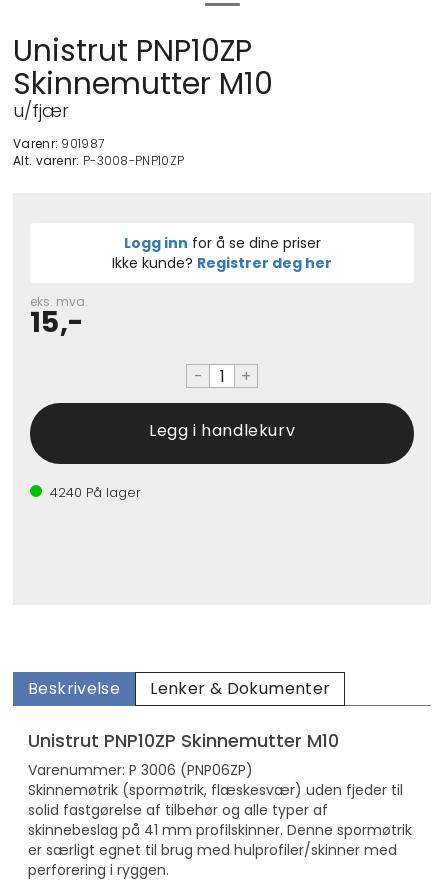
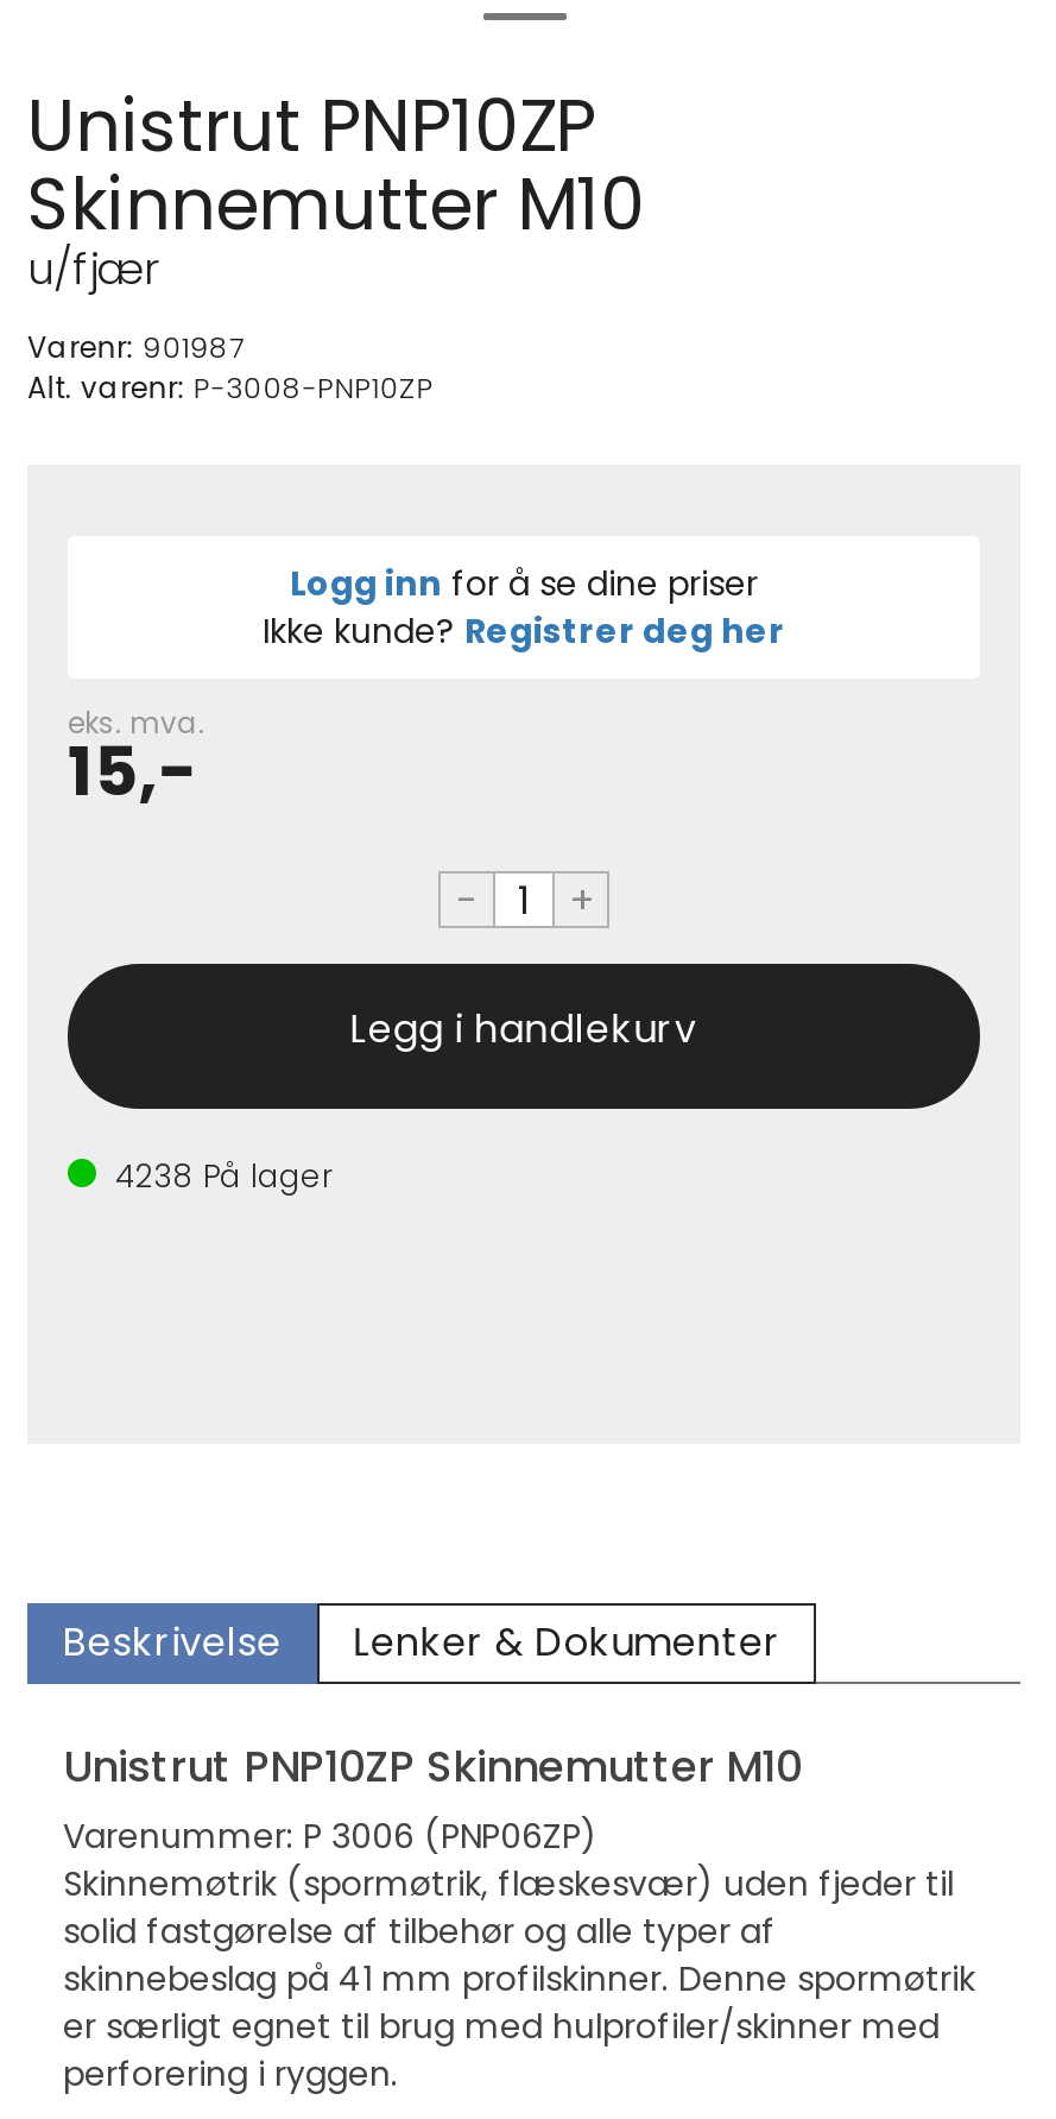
- 4240 På lager
+ 4238 På lager
